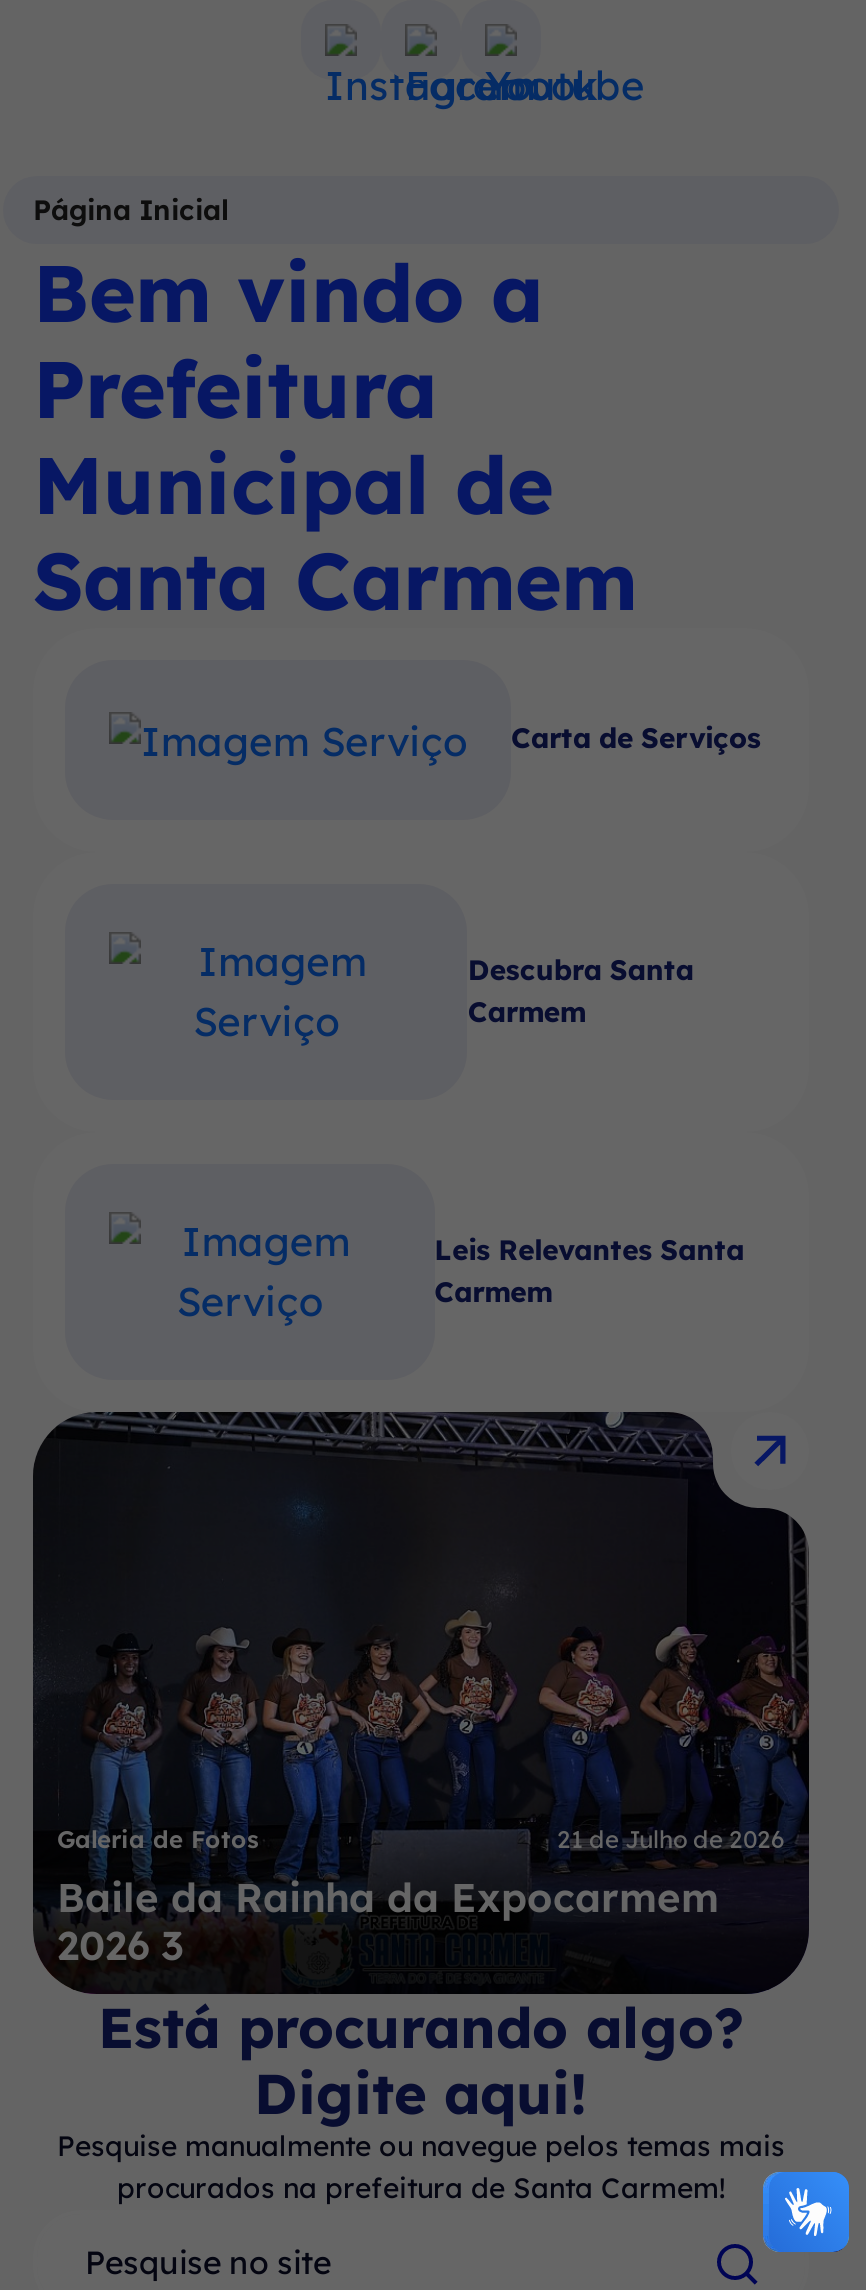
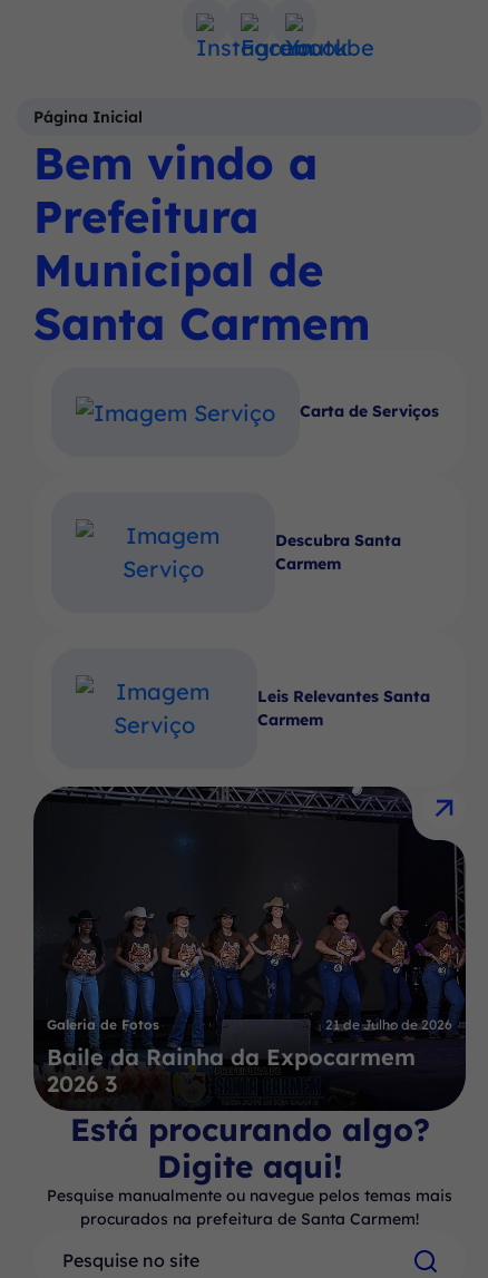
- [image]
